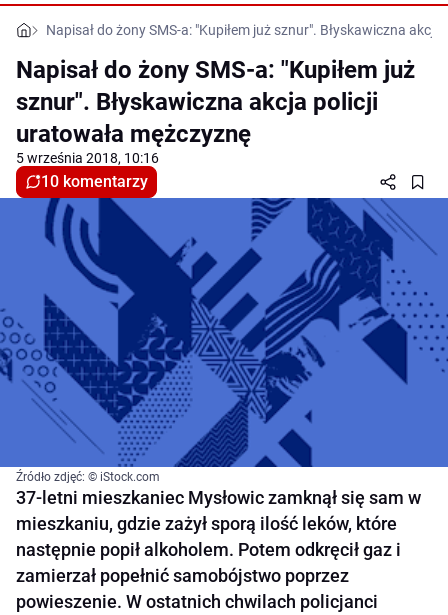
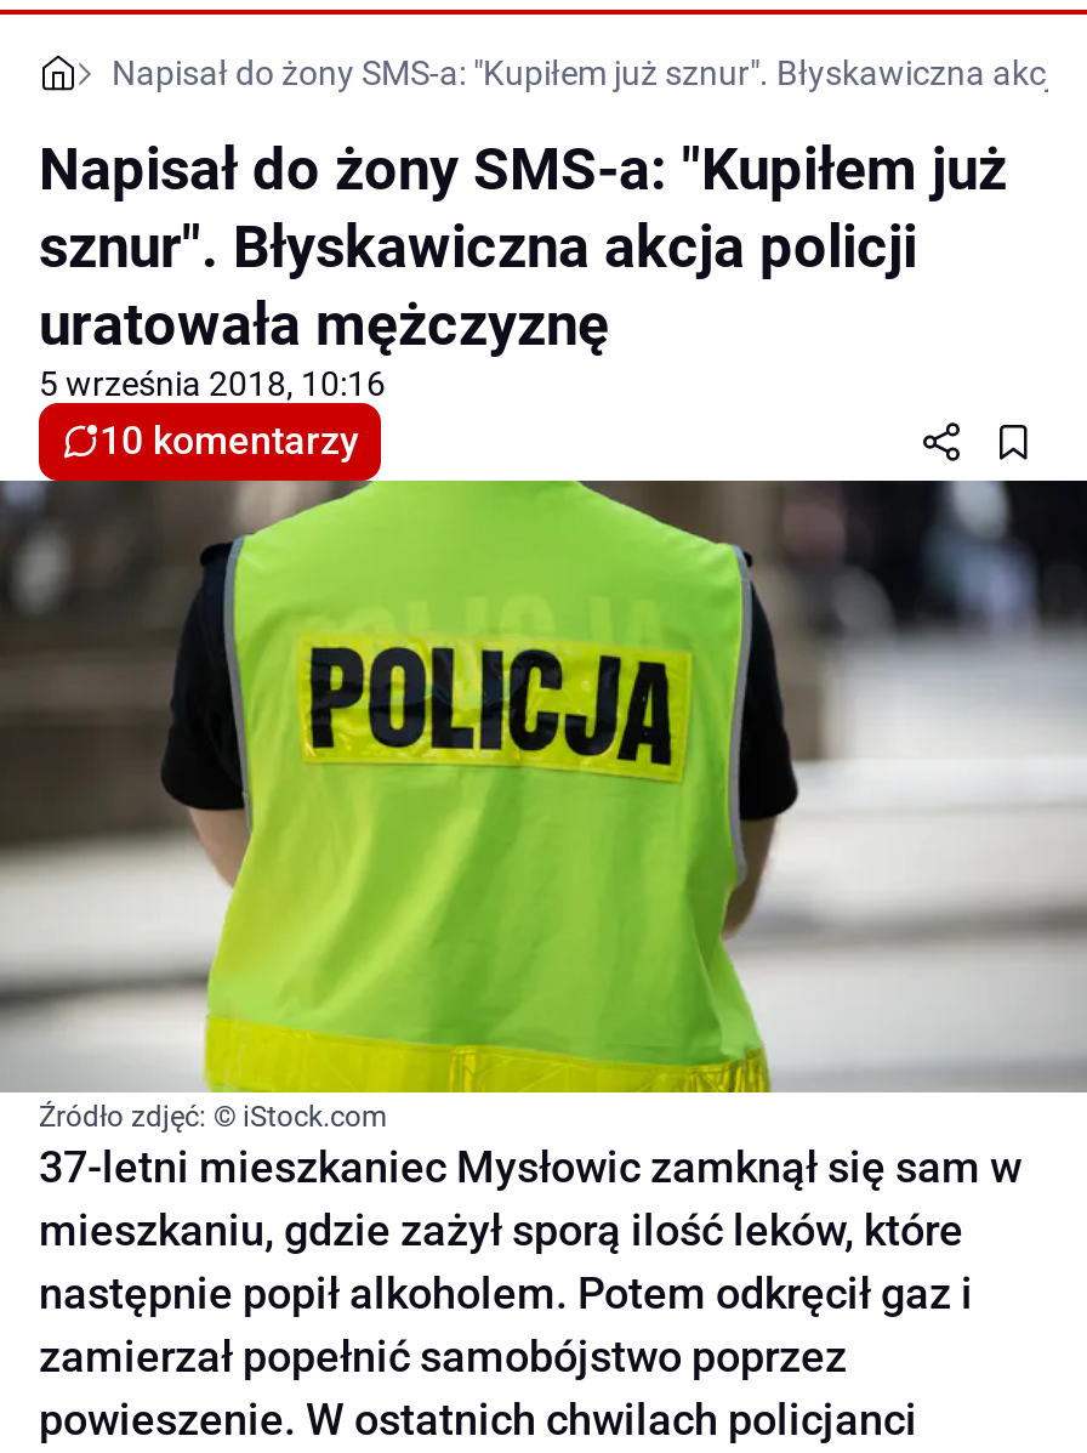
- [image]
+ [image]
